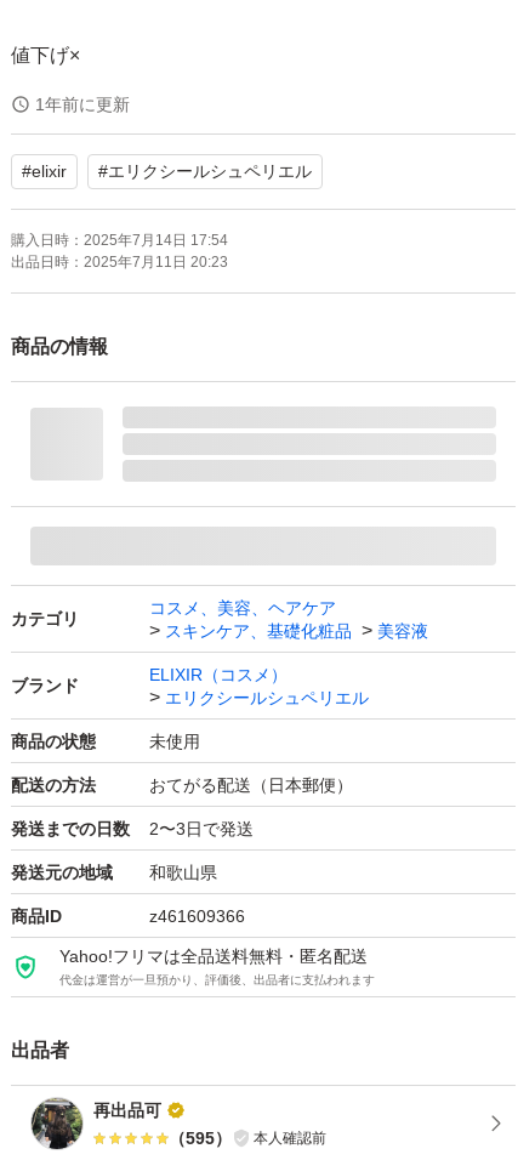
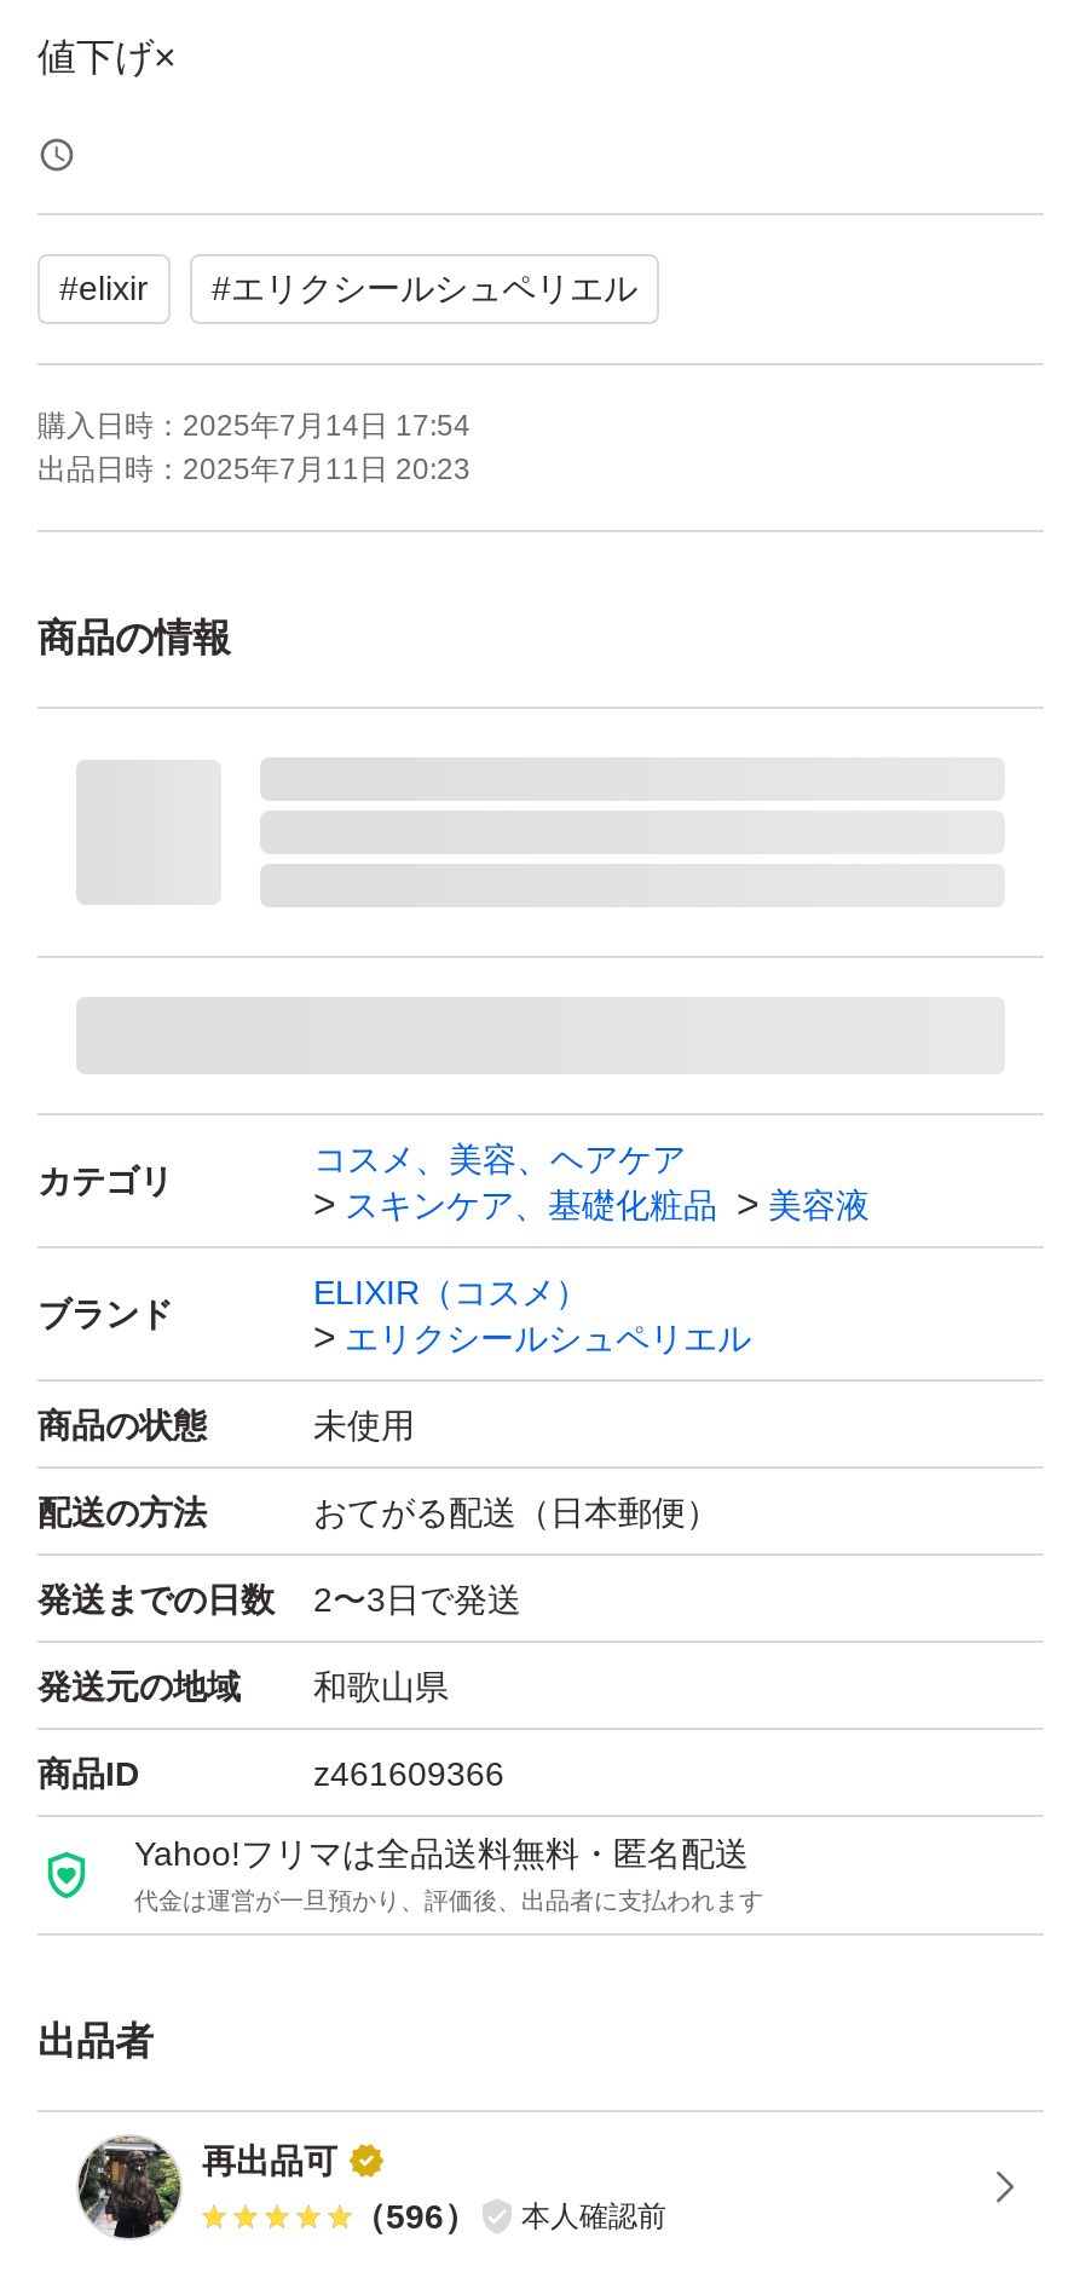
- 1年前に更新

- （595） 本人確認前
+ （596） 本人確認前
